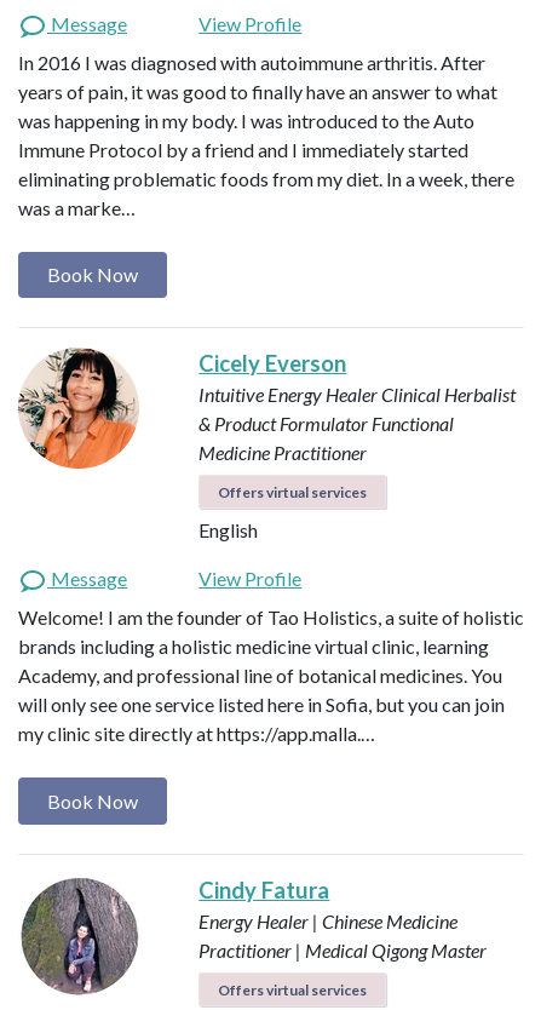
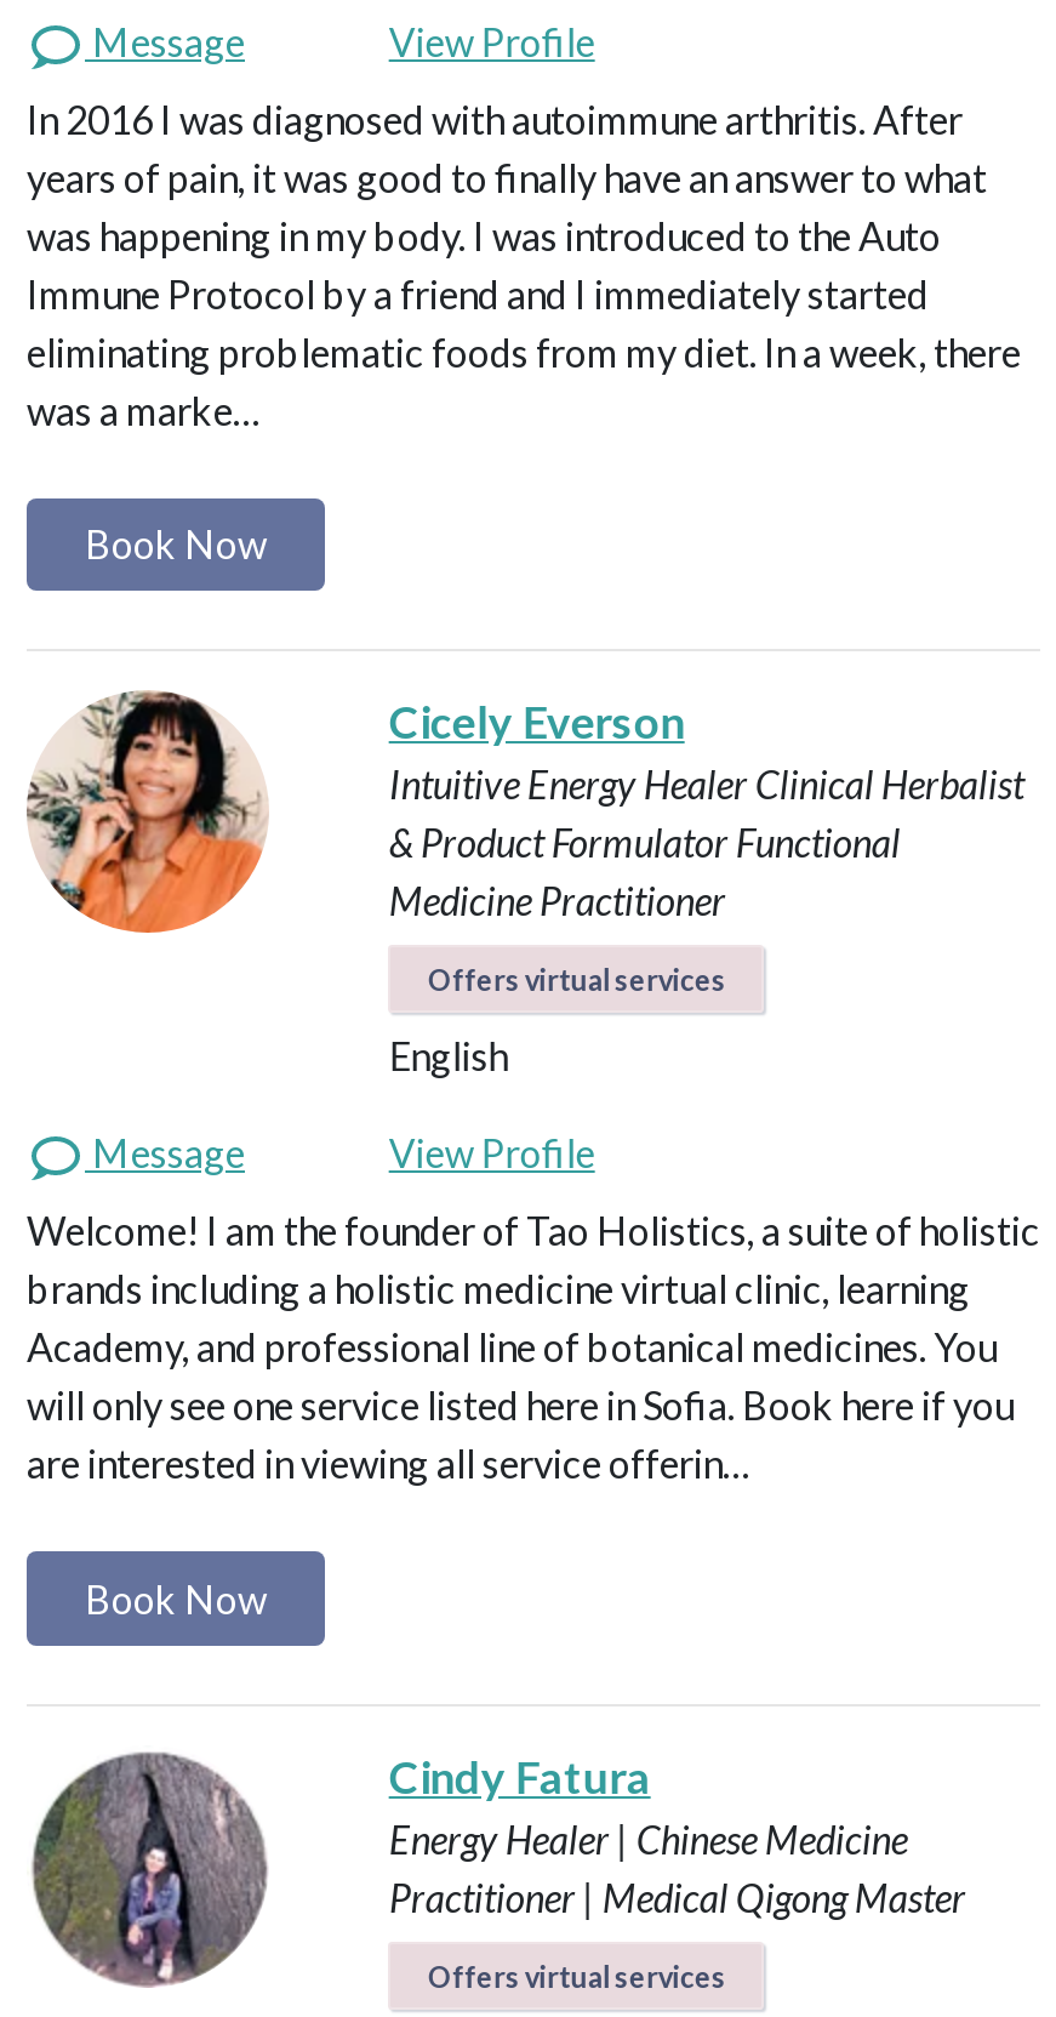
- will only see one service listed here in Sofia, but you can join
- my clinic site directly at https://app.malla.…
+ will only see one service listed here in Sofia. Book here if you
+ are interested in viewing all service offerin…
